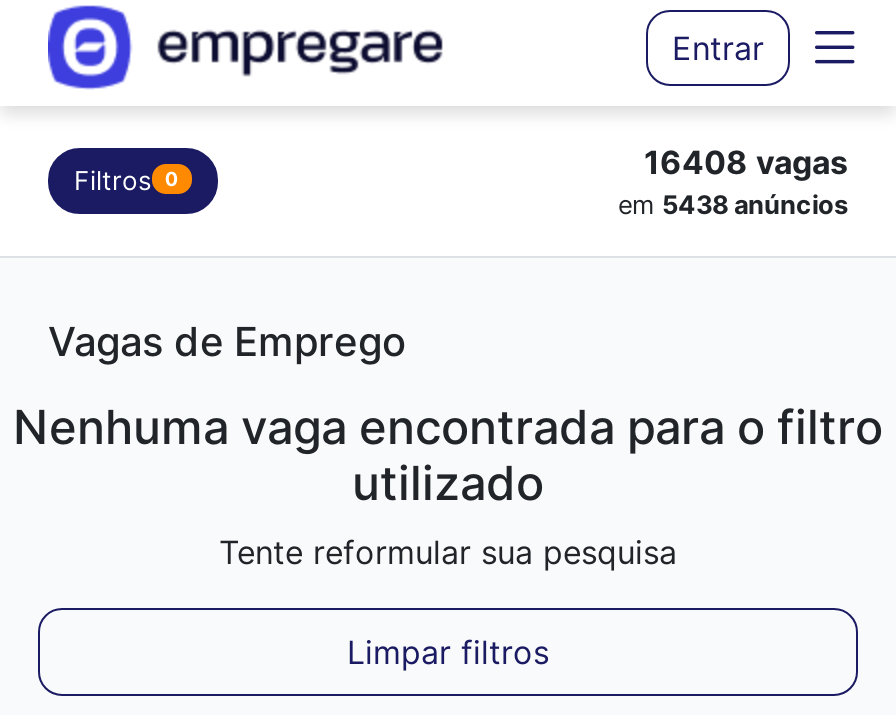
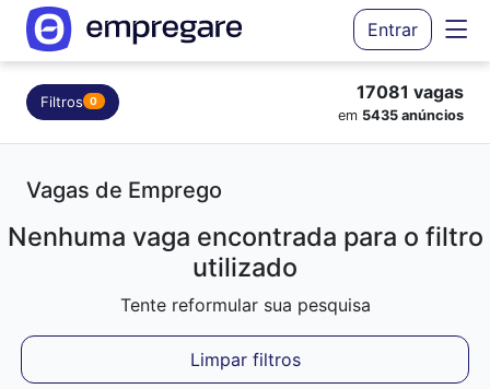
- 16408 vagas
+ 17081 vagas

- em 5438 anúncios
+ em 5435 anúncios
